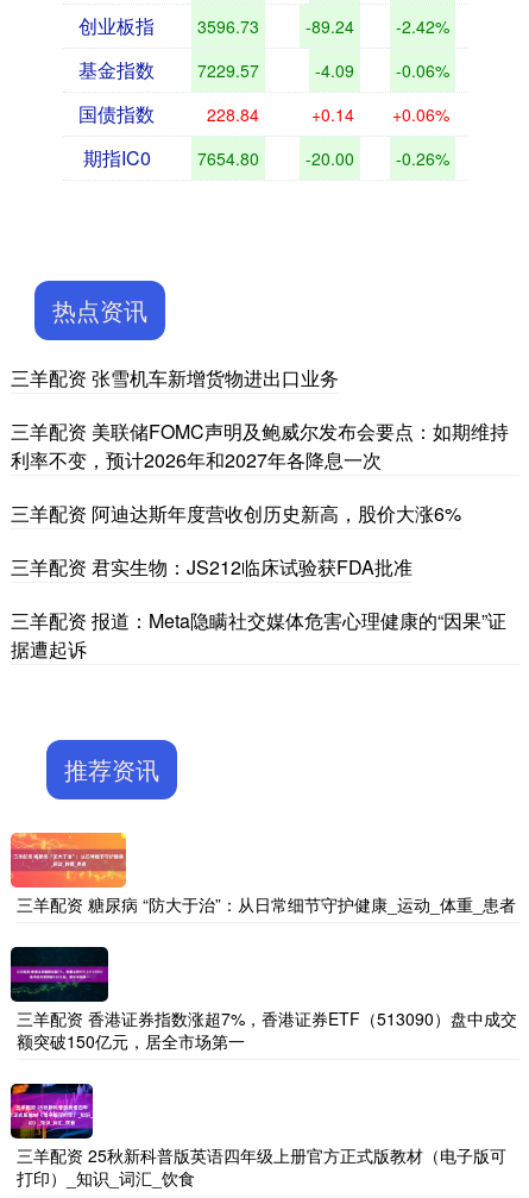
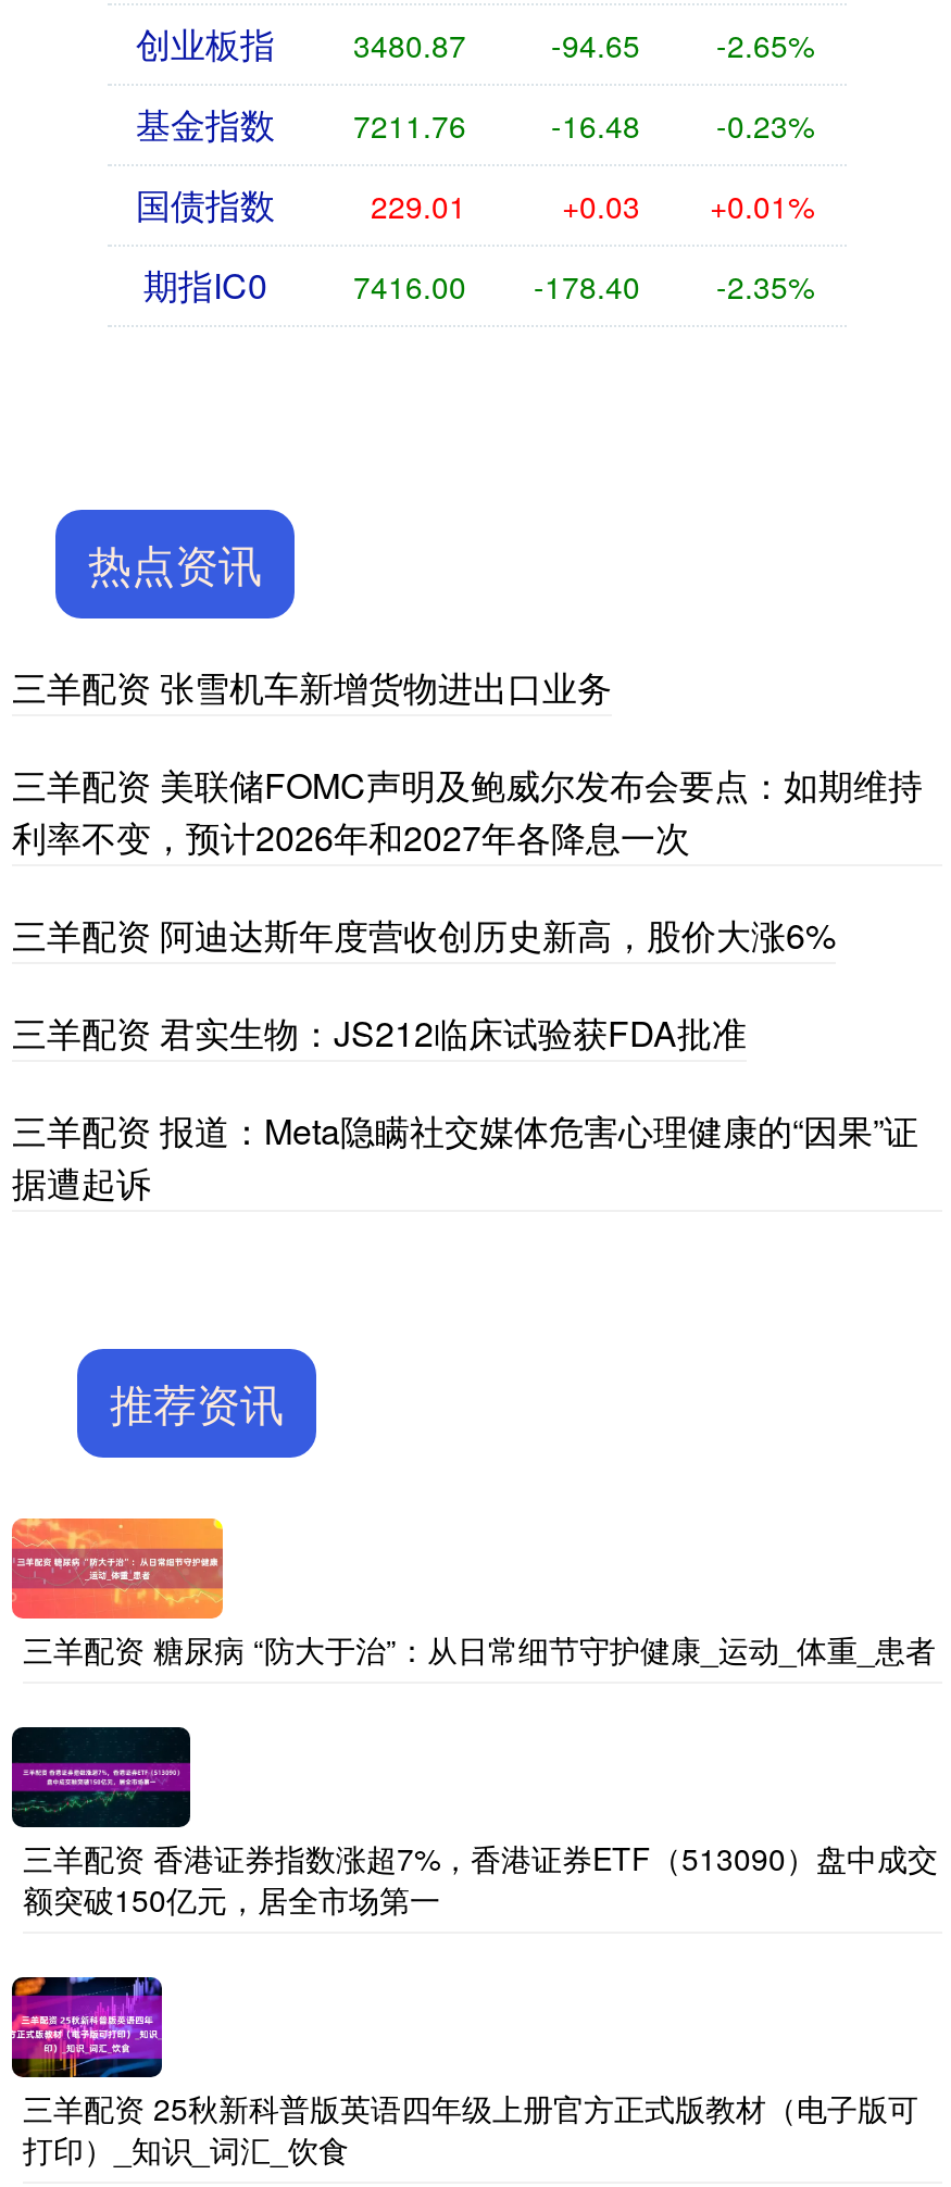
- 3596.73
+ 3480.87

- -89.24
+ -94.65

- -2.42%
+ -2.65%

- 7229.57
+ 7211.76

- -4.09
+ -16.48

- -0.06%
+ -0.23%

- 228.84
+ 229.01

- +0.14
+ +0.03

- +0.06%
+ +0.01%

- 7654.80
+ 7416.00

- -20.00
+ -178.40

- -0.26%
+ -2.35%
